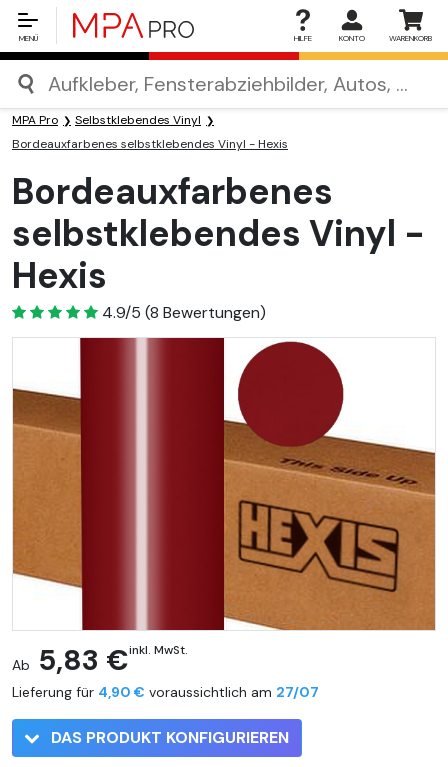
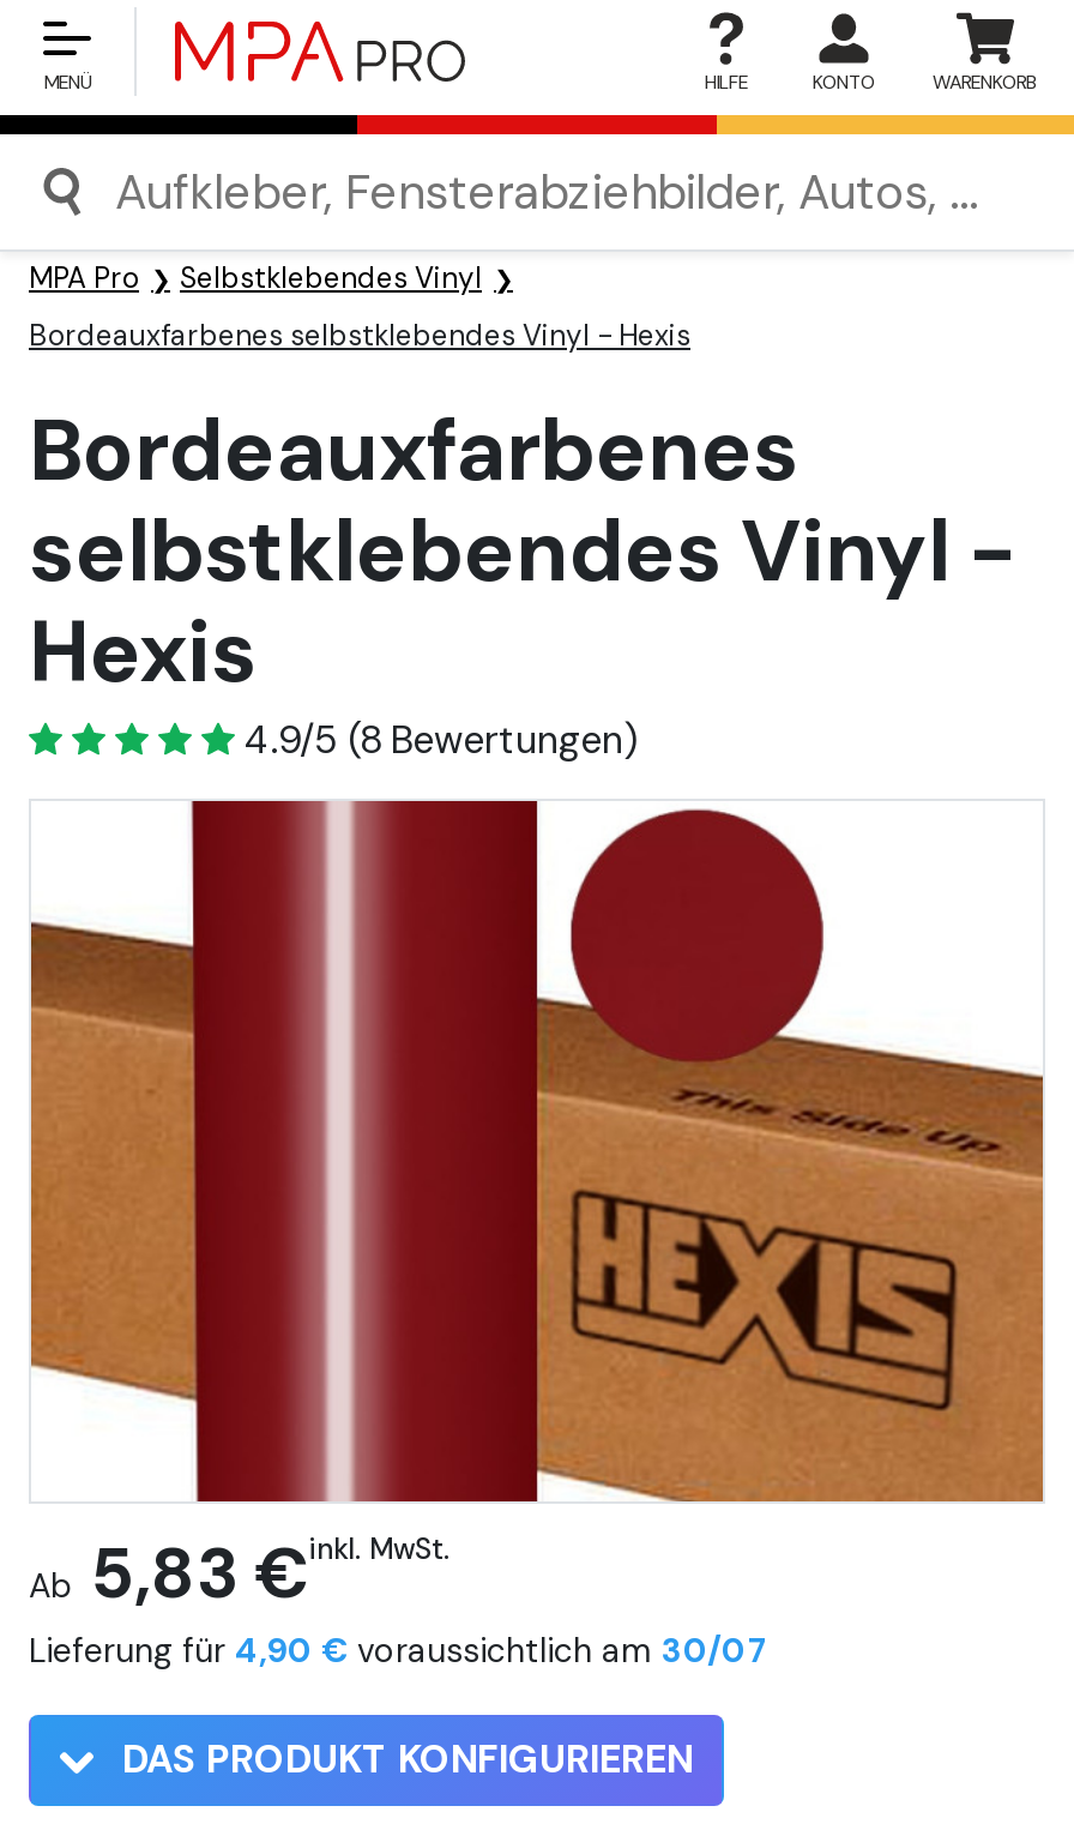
- Lieferung für 4,90 €voraussichtlich am 27/07
+ Lieferung für 4,90 €voraussichtlich am 30/07
